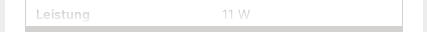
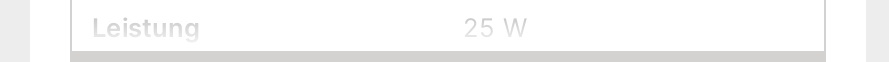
- 11 W
+ 25 W
